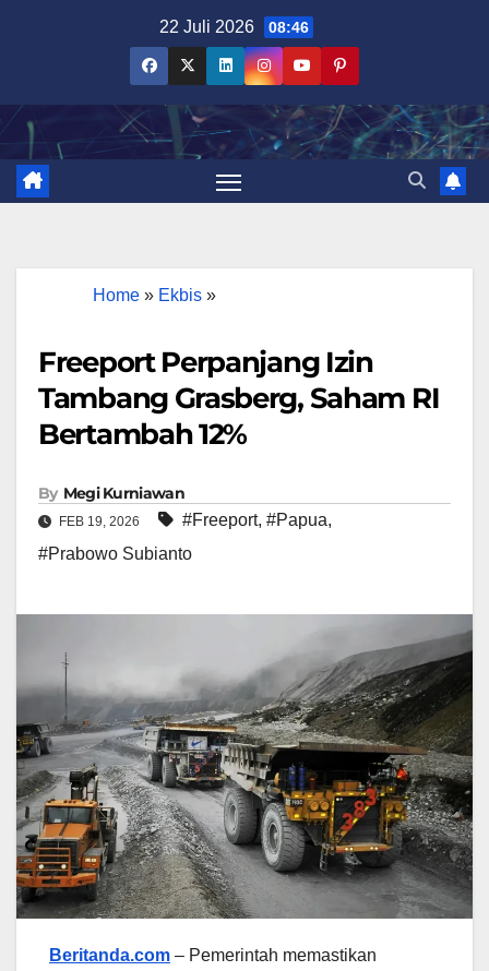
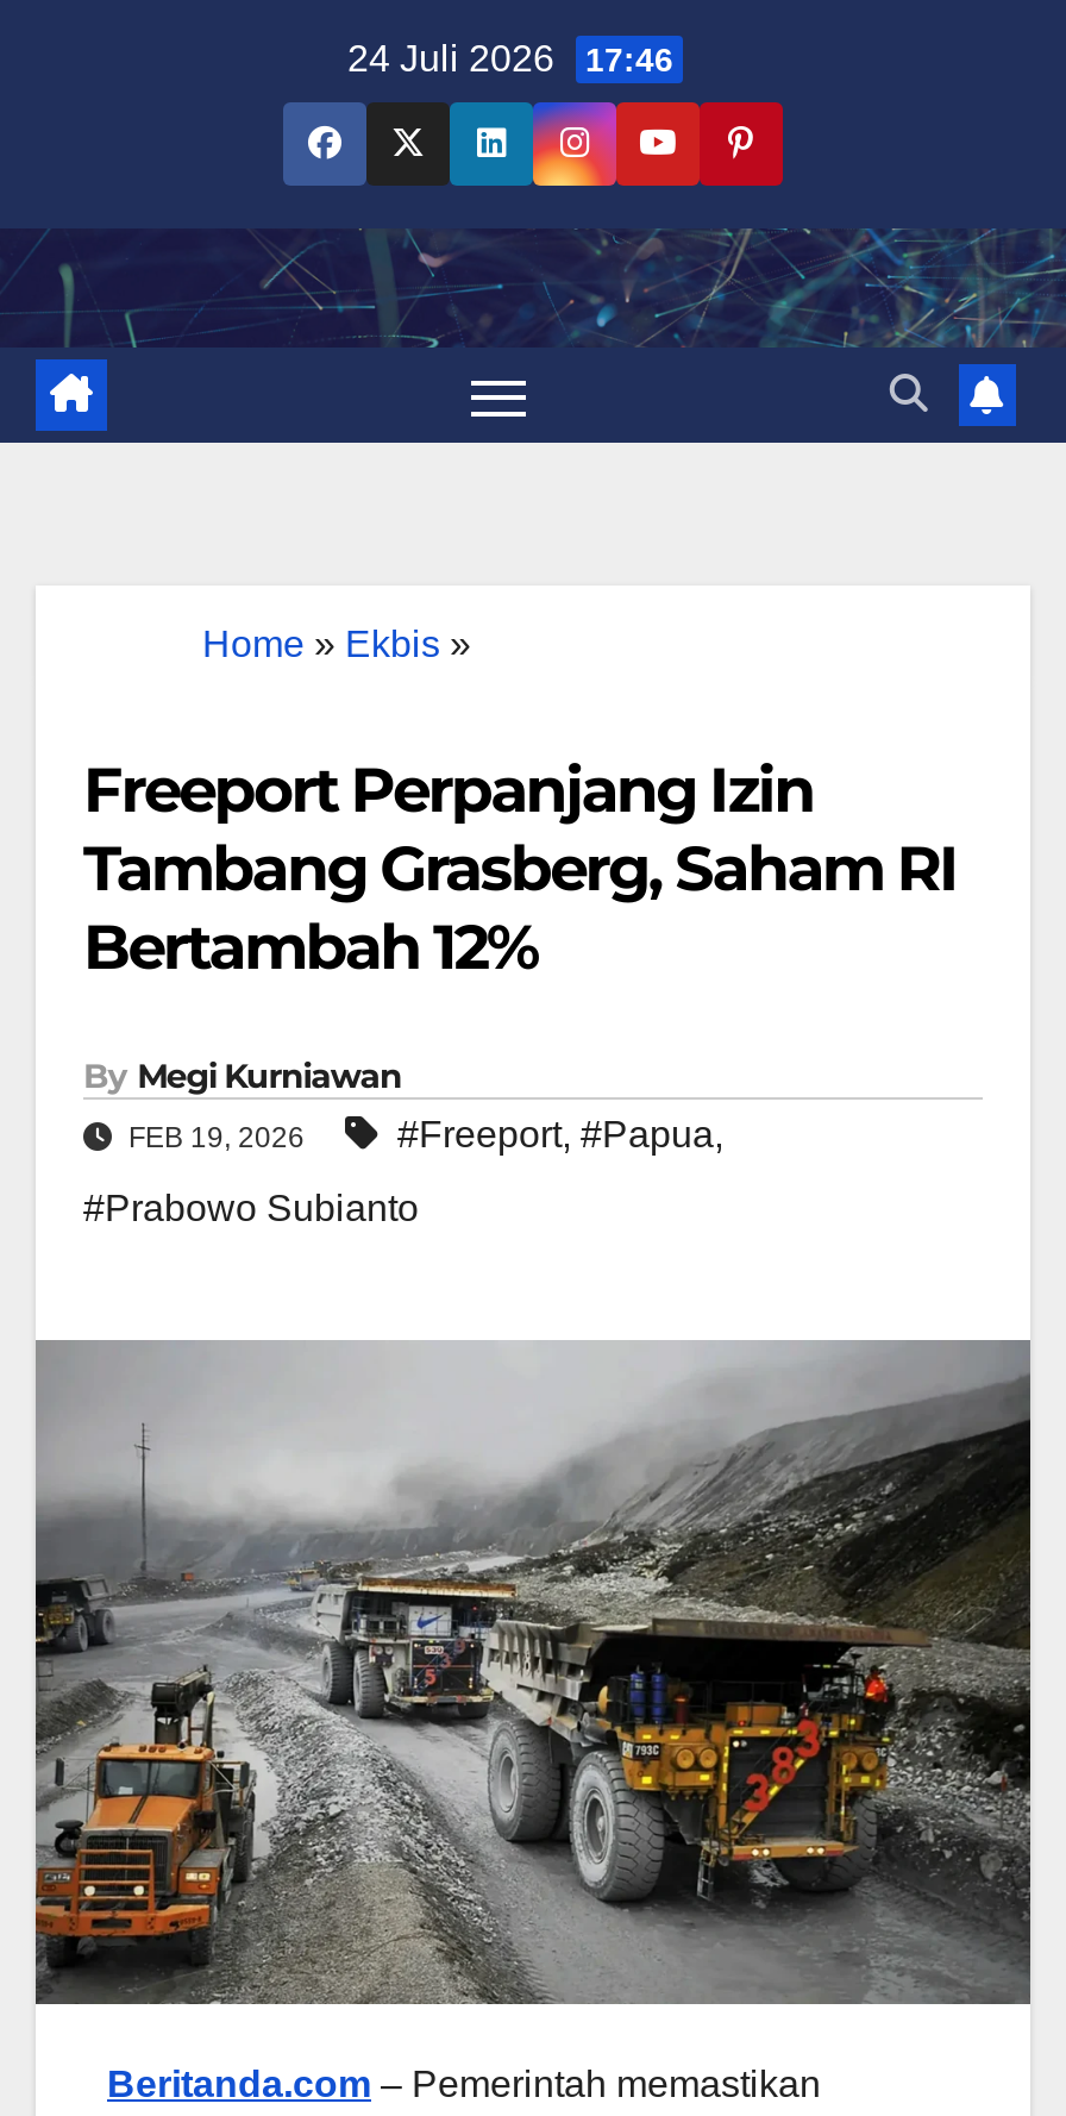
- 22 Juli 2026 08:46
+ 24 Juli 2026 17:46
